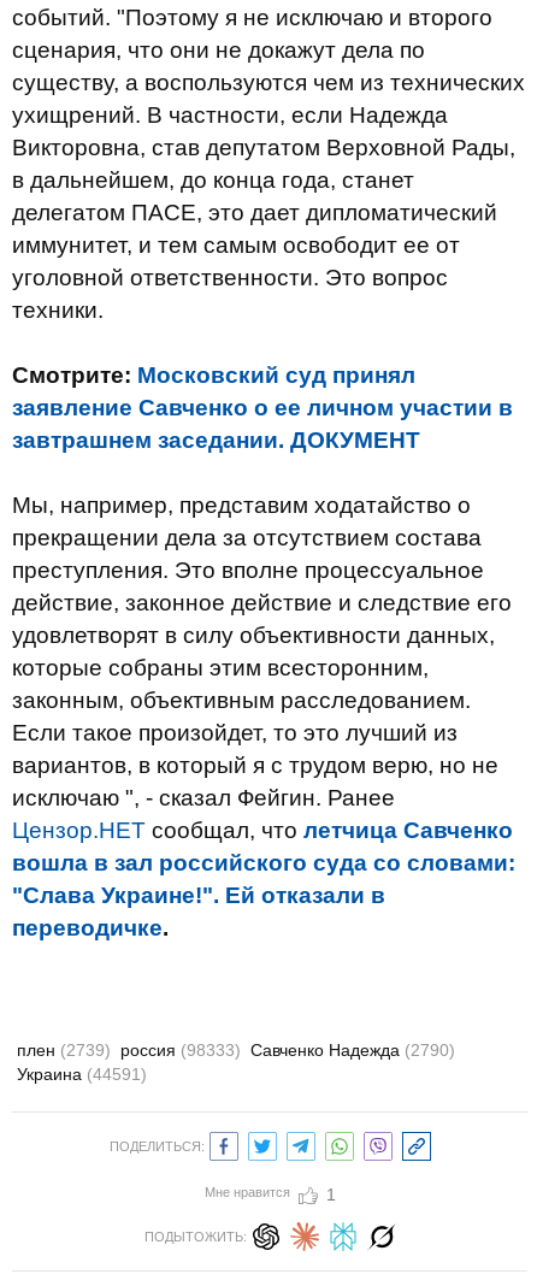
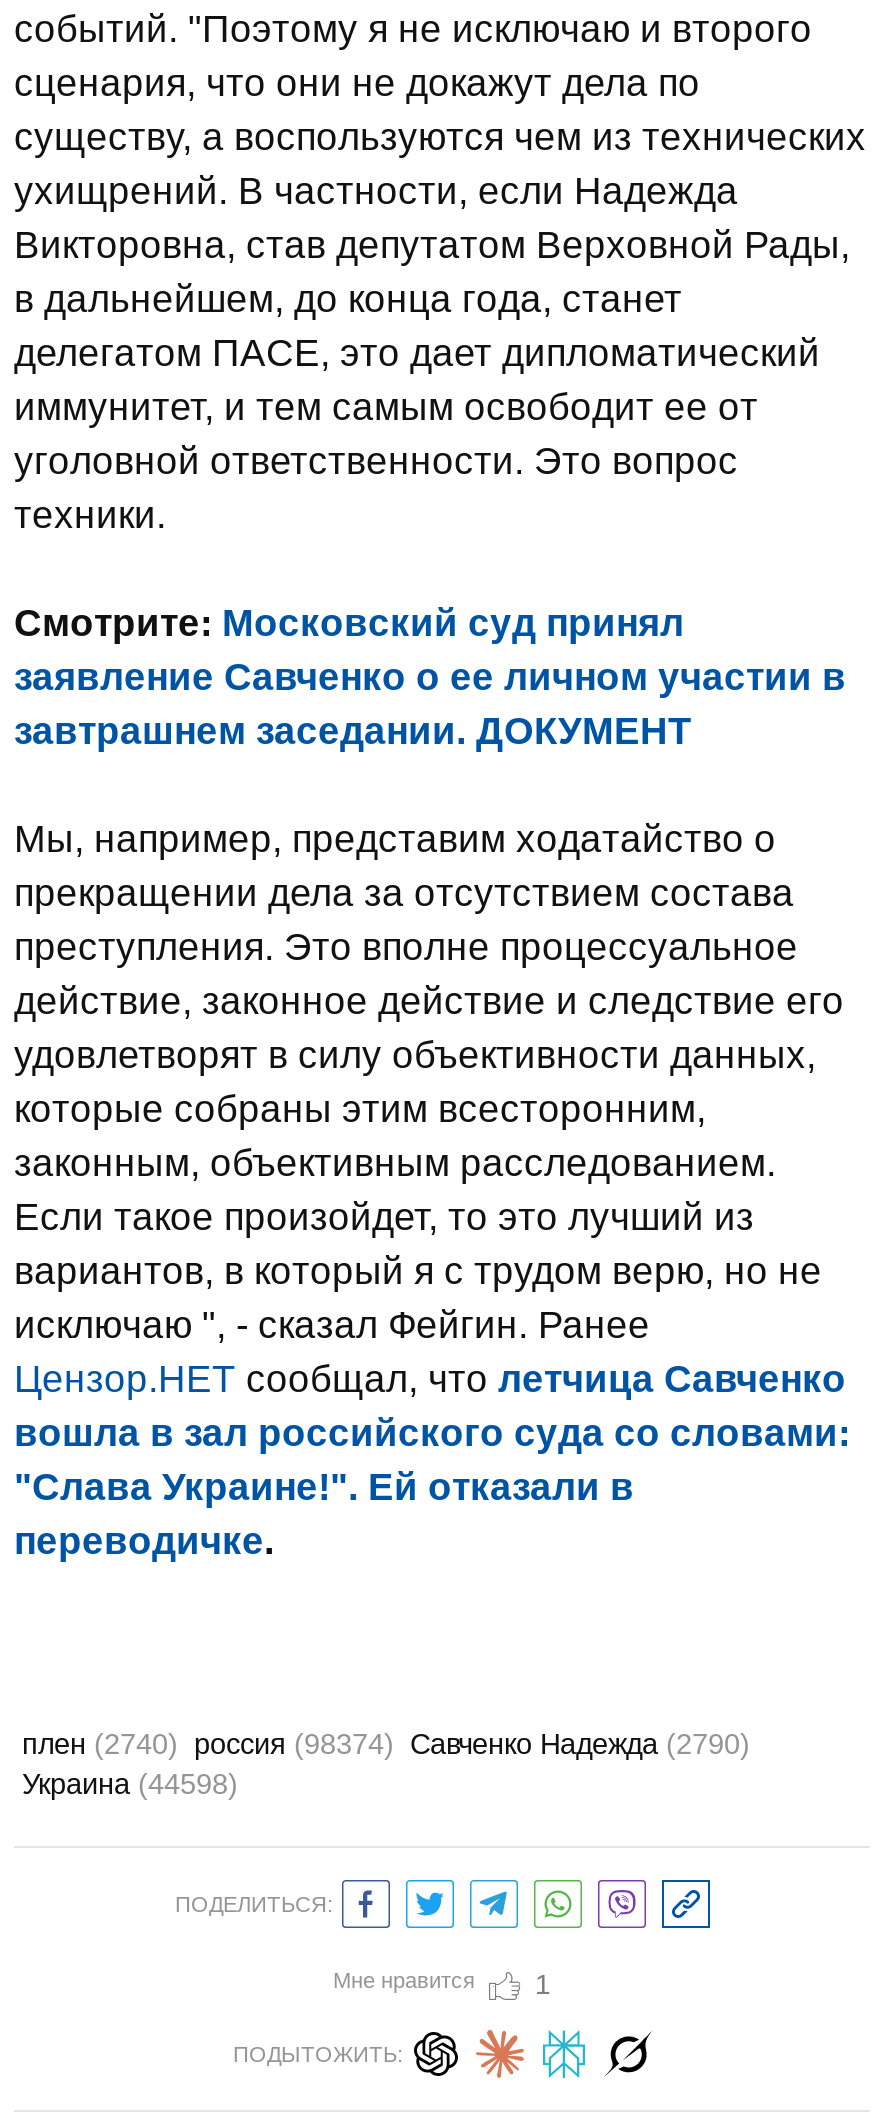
- плен (2739) россия (98333) Савченко Надежда (2790)
+ плен (2740) россия (98374) Савченко Надежда (2790)

- Украина (44591)
+ Украина (44598)
